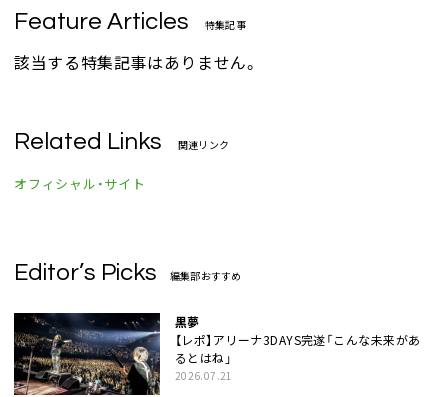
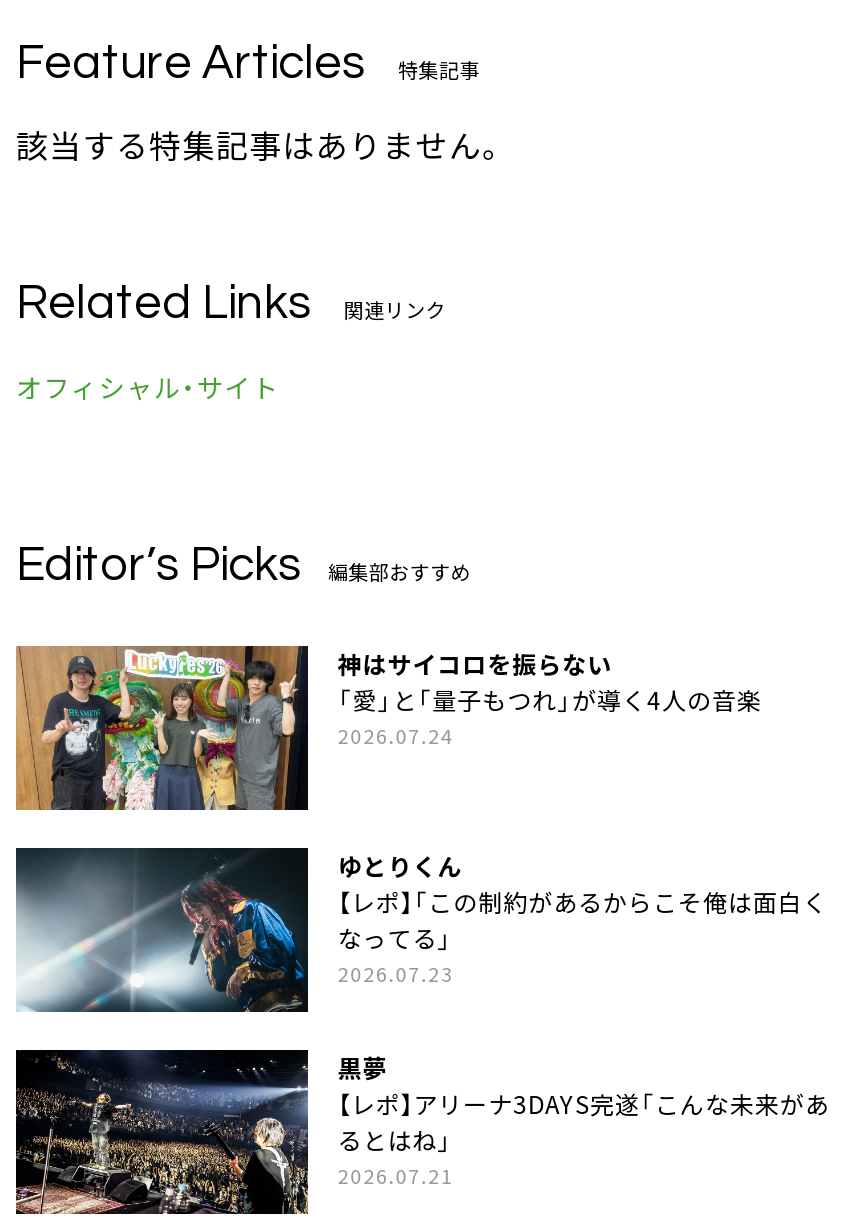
+ [image]
+ 神はサイコロを振らない
+ 「愛」と「量子もつれ」が導く4人の音楽
+ 2026.07.24

+ [image]
+ ゆとりくん
+ 【レポ】「この制約があるからこそ俺は面白く
+ なってる」
+ 2026.07.23
